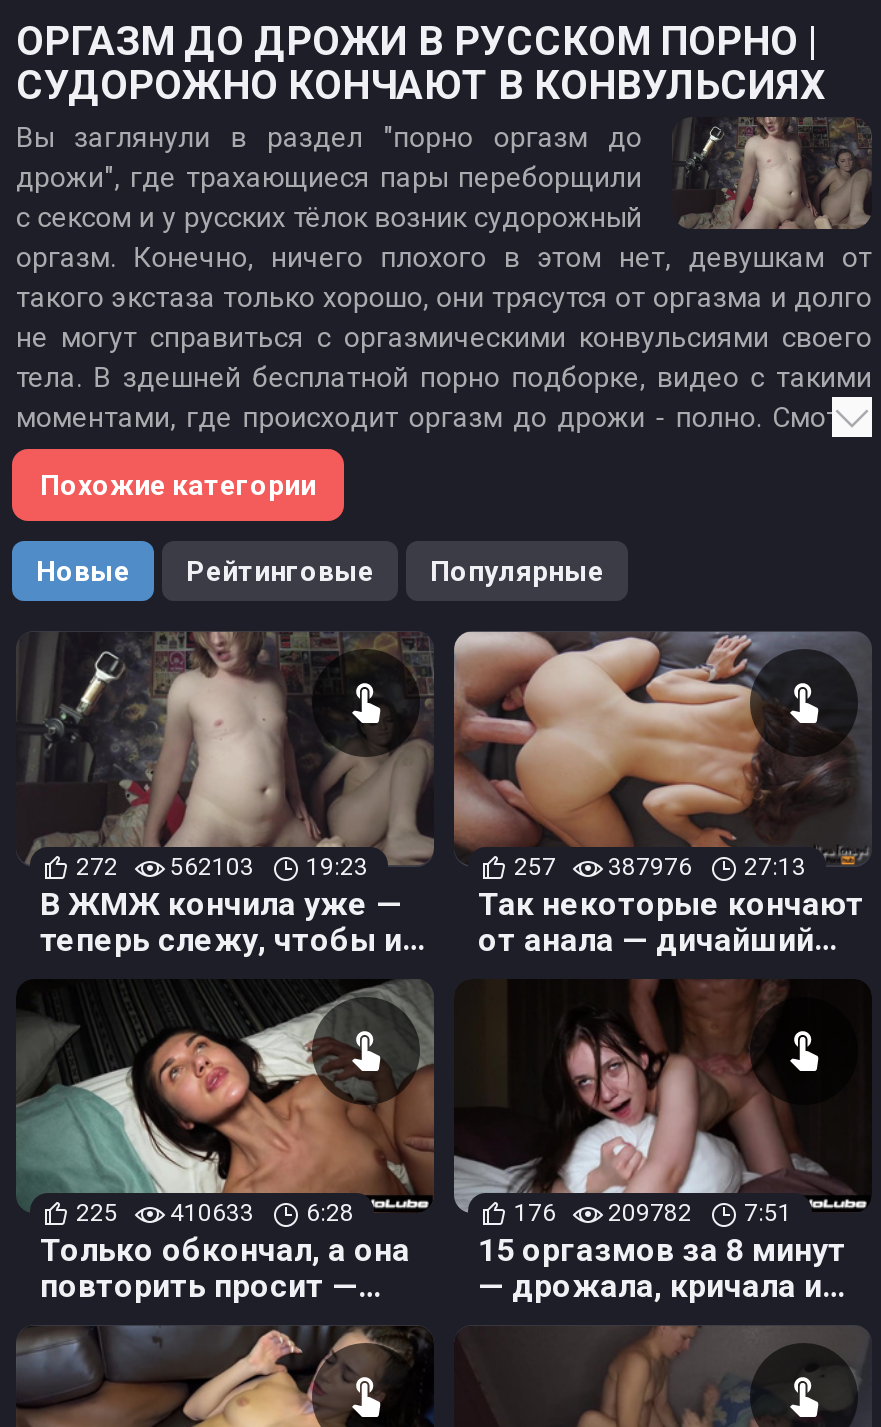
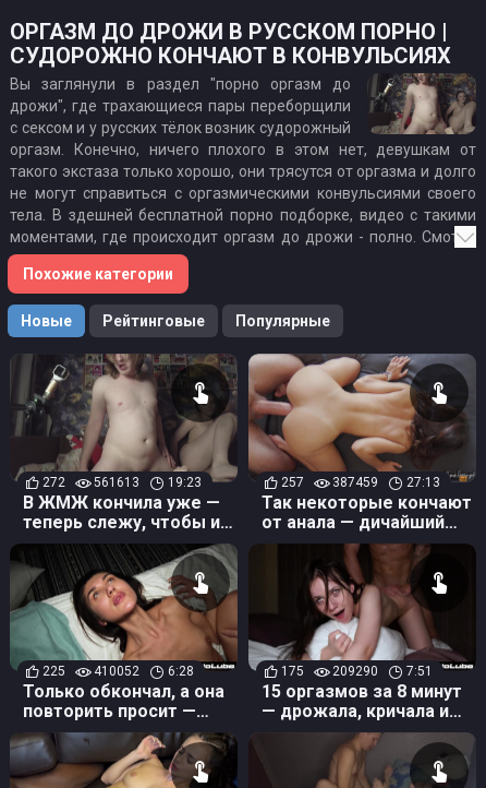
- 272 562103 19:23
+ 272 561613 19:23

- 257 387976 27:13
+ 257 387459 27:13

- 225 410633 6:28
+ 225 410052 6:28

- 176
+ 175

- 209782
+ 209290
